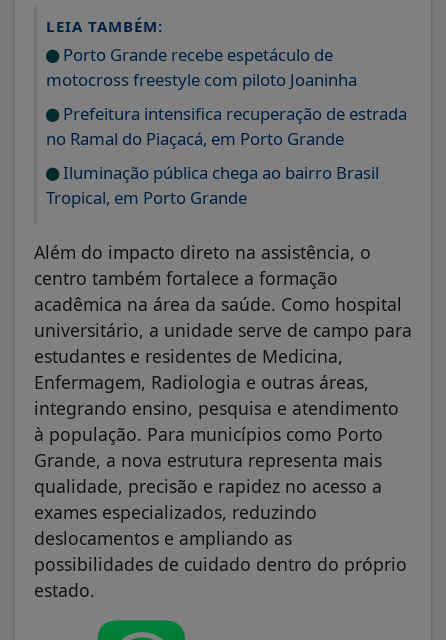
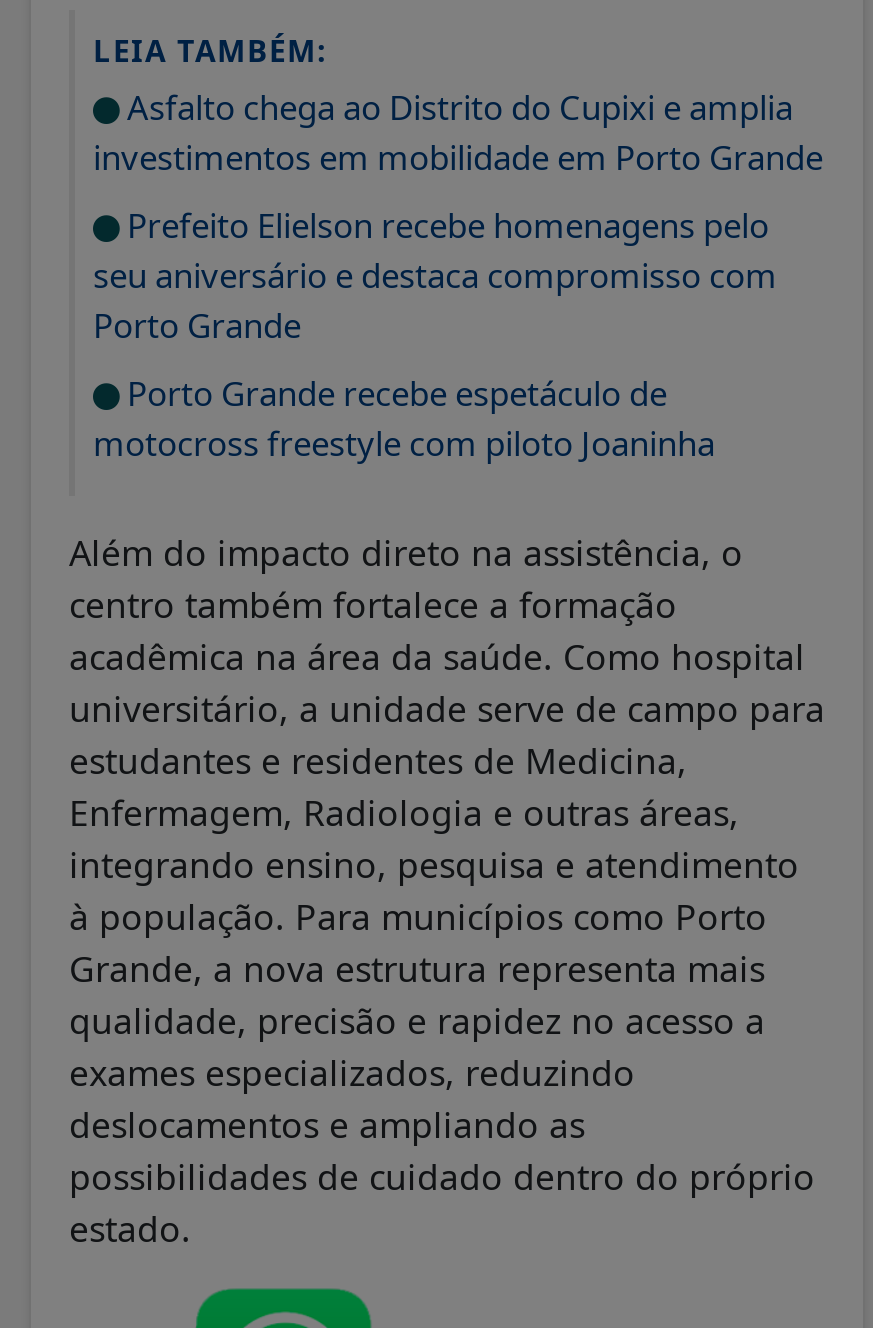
+ Asfalto chega ao Distrito do Cupixi e amplia
+ investimentos em mobilidade em Porto Grande
+ Prefeito Elielson recebe homenagens pelo
+ seu aniversário e destaca compromisso com
+ Porto Grande

moved down: Porto Grande recebe espetáculo de | motocross freestyle com piloto Joaninha

- Prefeitura intensifica recuperação de estrada
- no Ramal do Piaçacá, em Porto Grande
- Iluminação pública chega ao bairro Brasil
- Tropical, em Porto Grande
